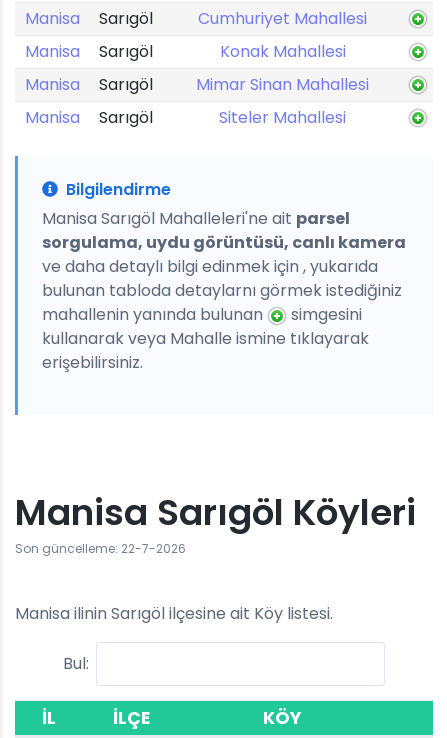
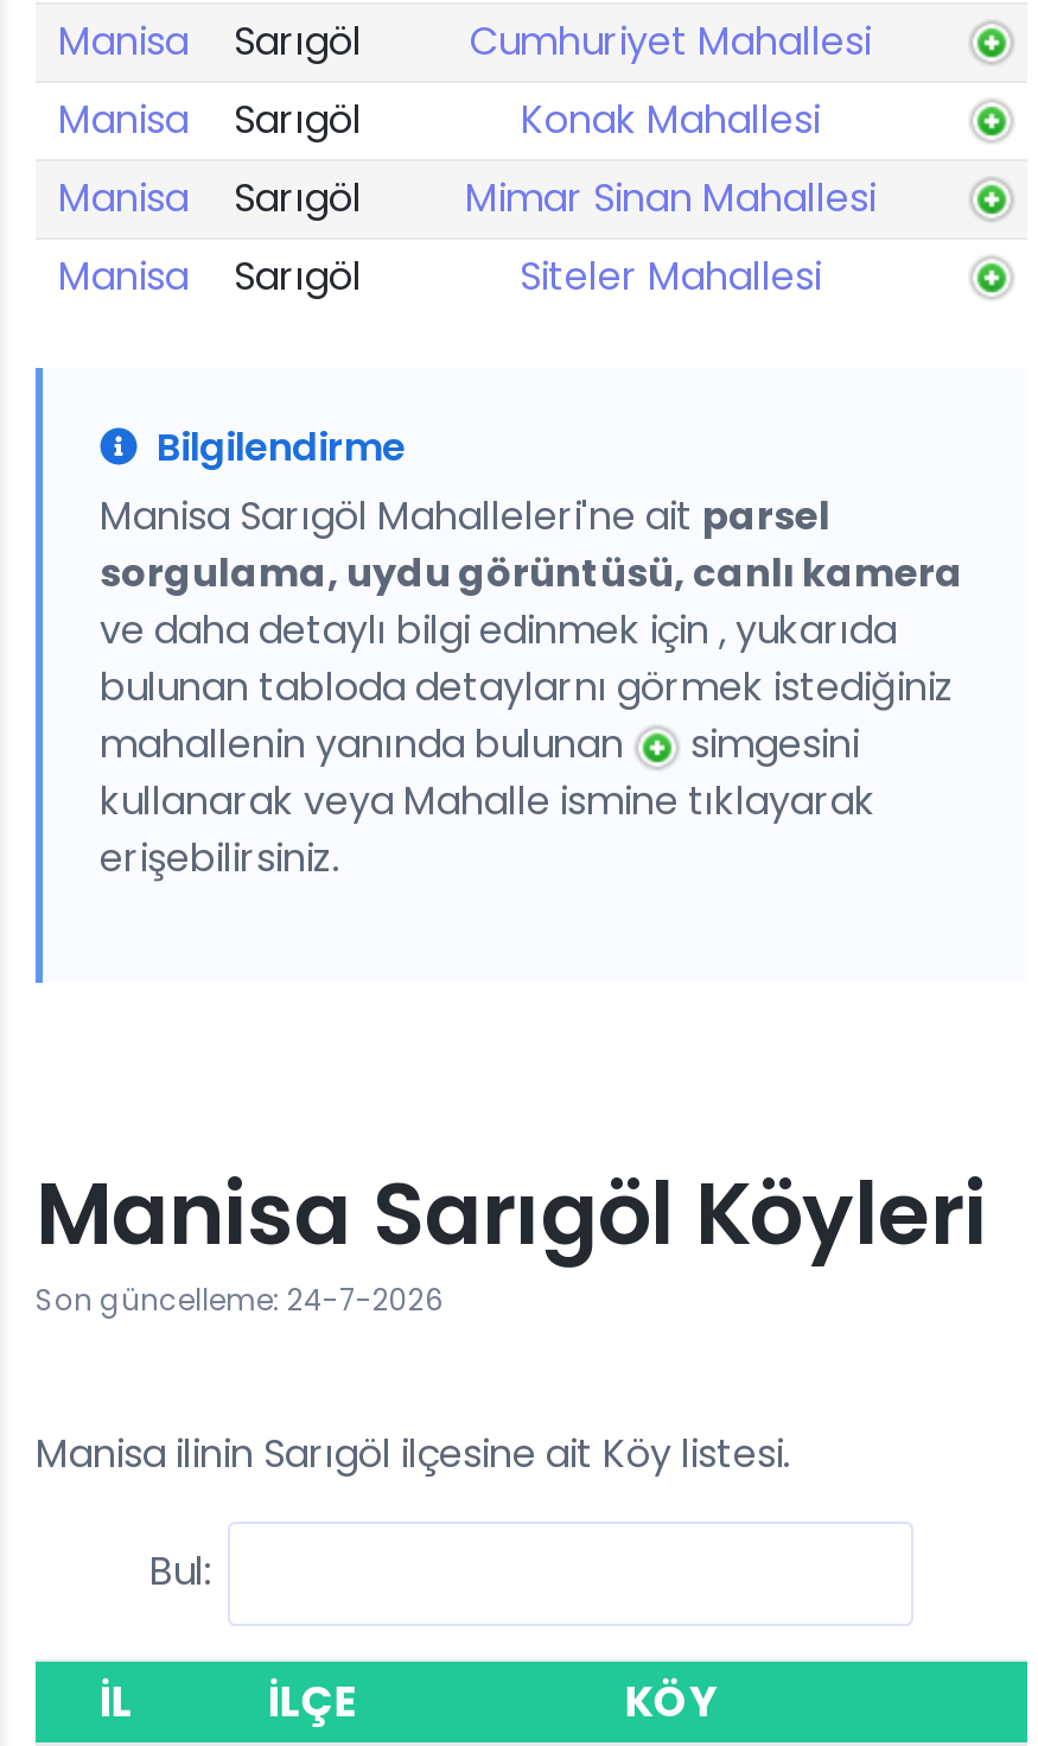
- Son güncelleme: 22-7-2026
+ Son güncelleme: 24-7-2026
